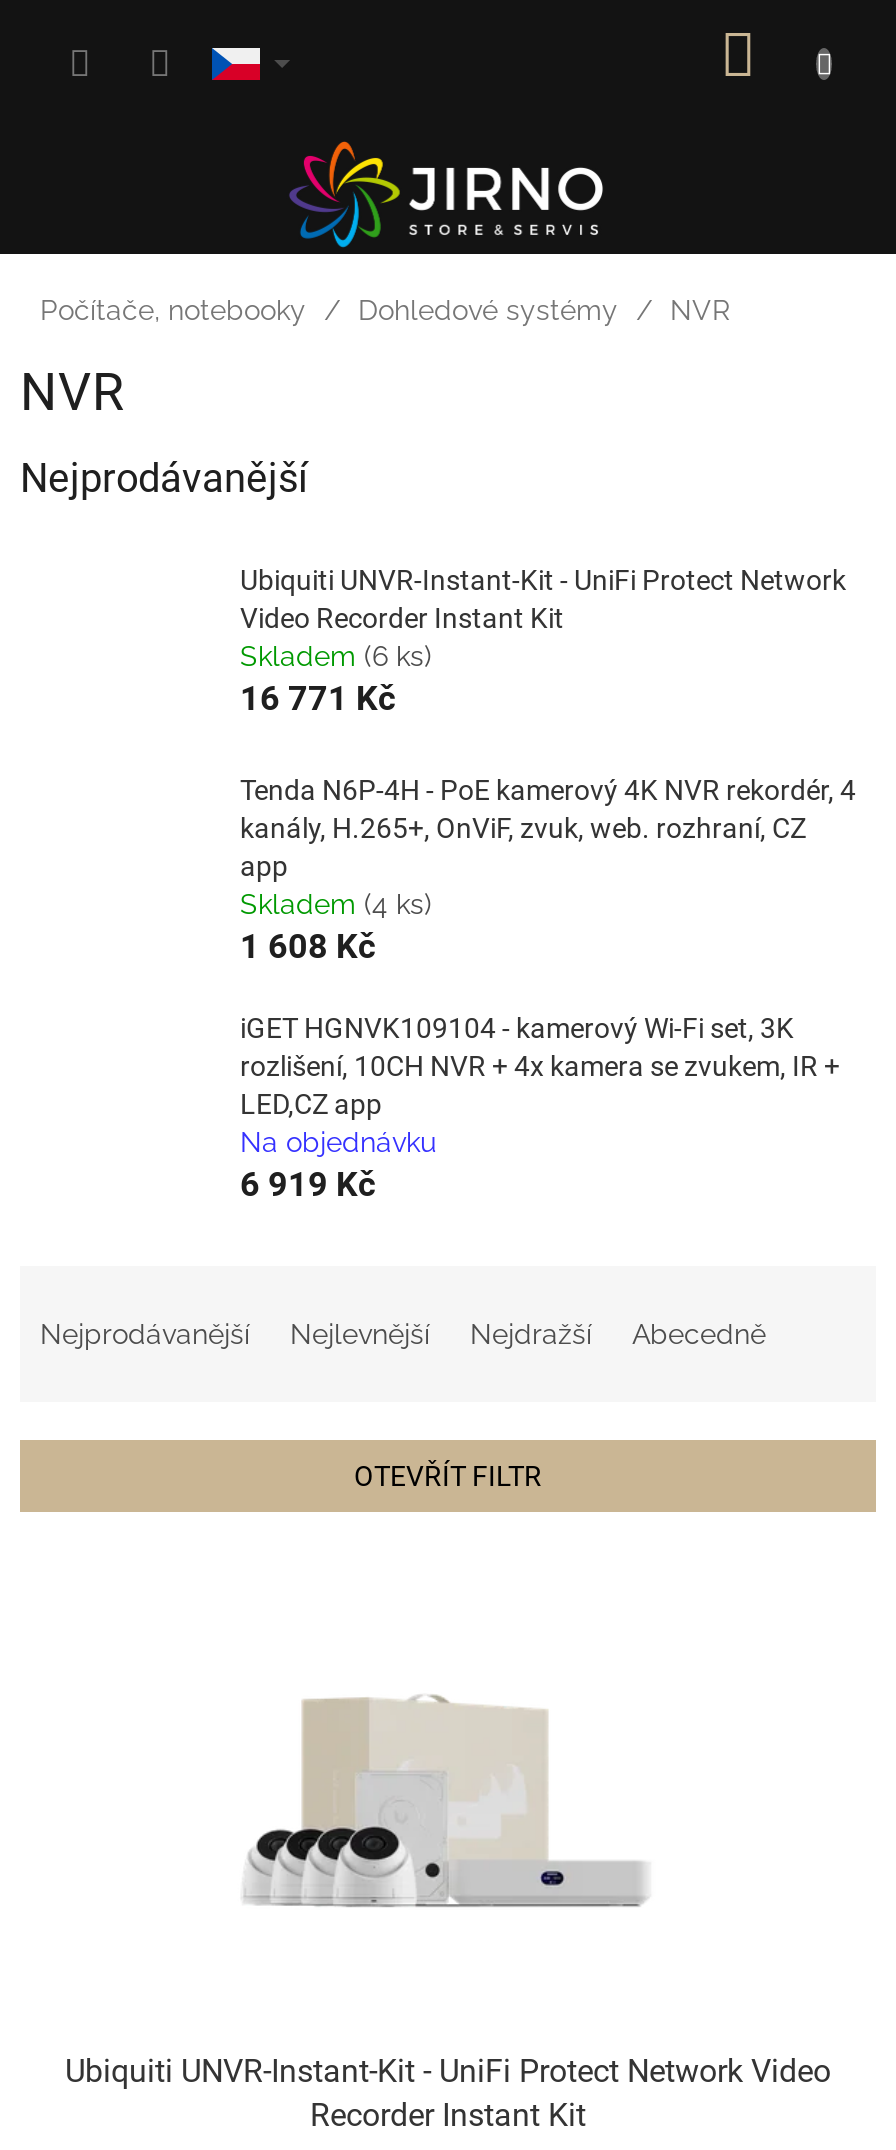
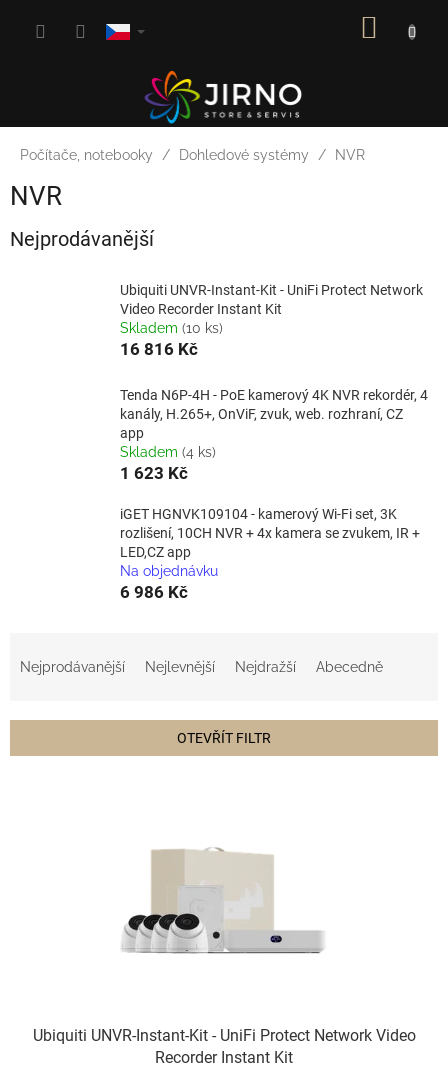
- Skladem (6 ks)
+ Skladem (10 ks)

- 16 771 Kč
+ 16 816 Kč

- 1 608 Kč
+ 1 623 Kč

- 6 919 Kč
+ 6 986 Kč
